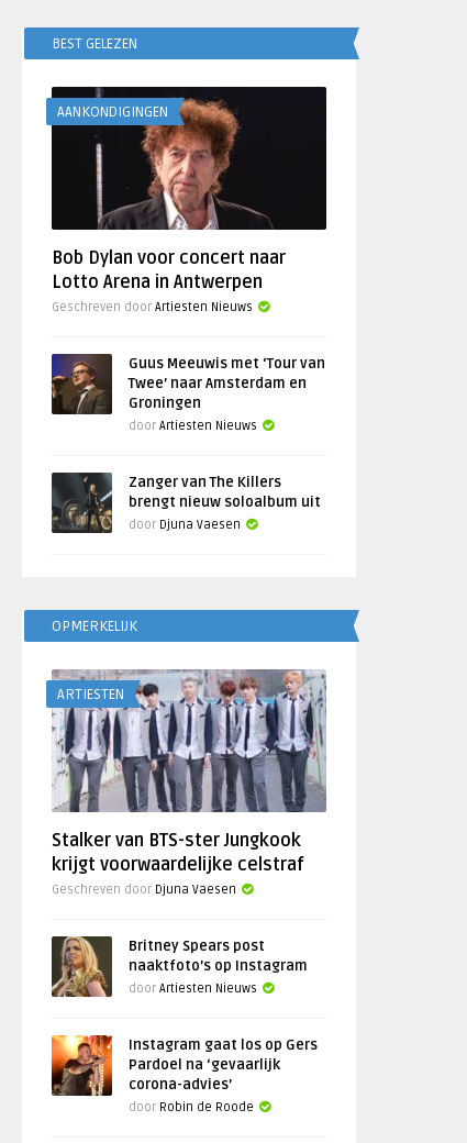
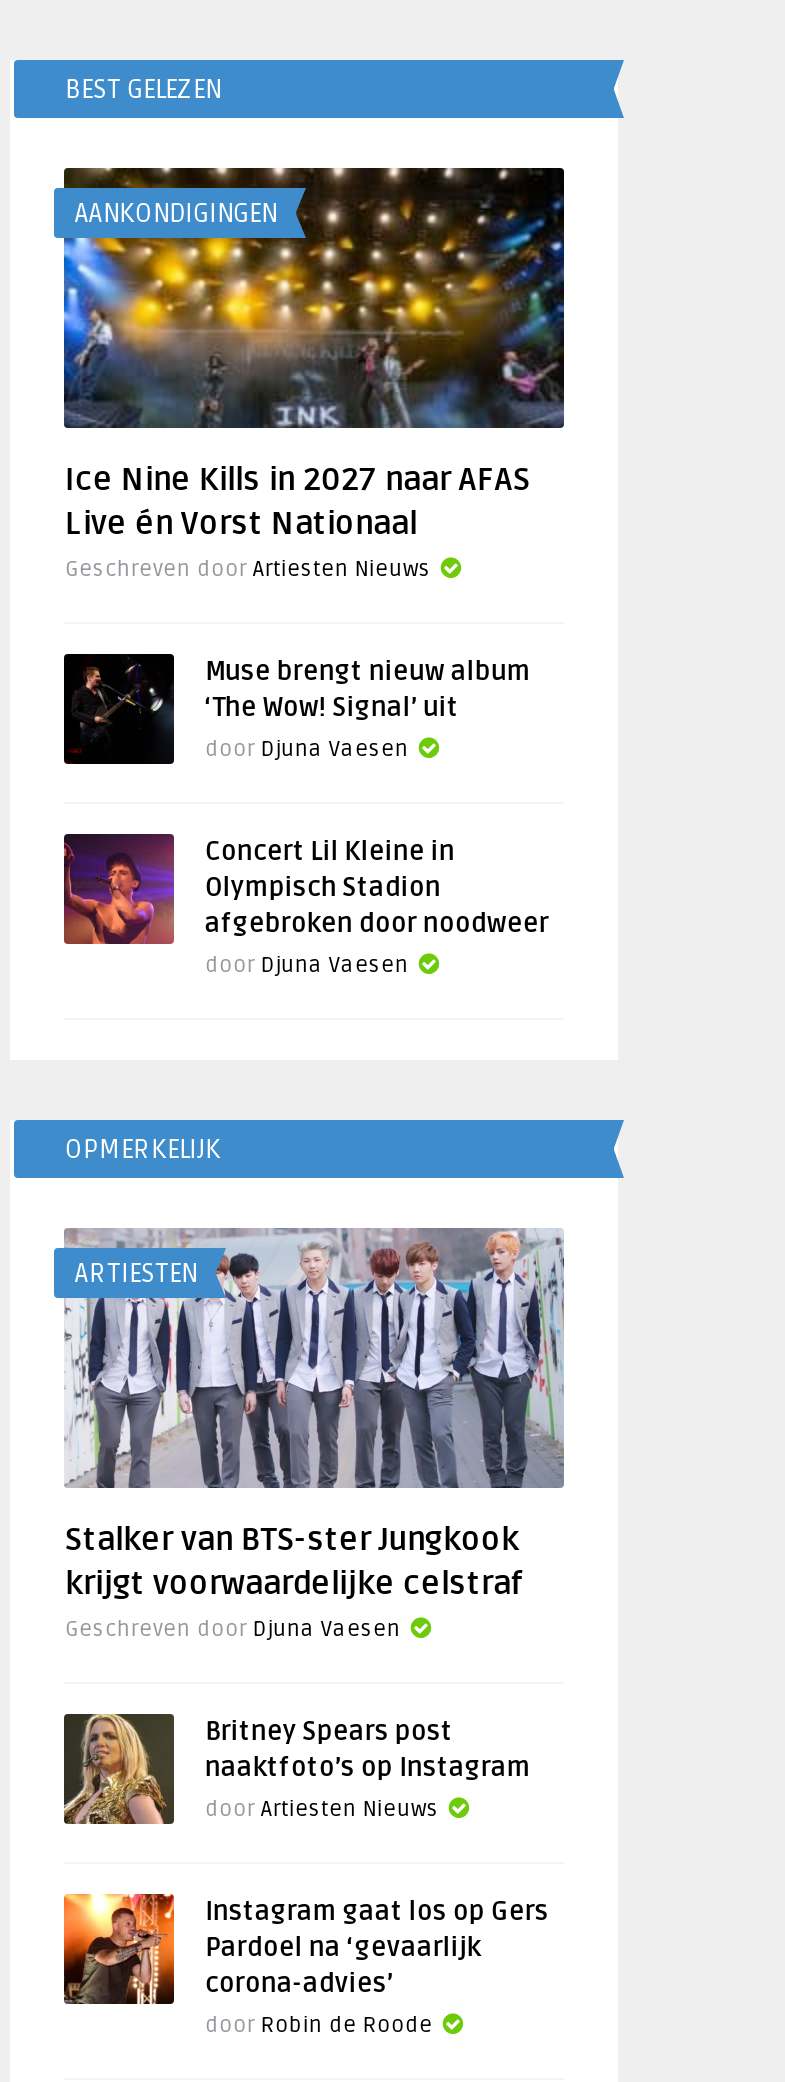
- [image]
- Bob Dylan voor concert naar
- Lotto Arena in Antwerpen
+ [image]
+ Ice Nine Kills in 2027 naar AFAS
+ Live én Vorst Nationaal

- [image]
- Guus Meeuwis met ‘Tour van
- Twee’ naar Amsterdam en
- Groningen
- door Artiesten Nieuws
+ [image]
+ Muse brengt nieuw album
+ ‘The Wow! Signal’ uit
+ door Djuna Vaesen

- [image]
- Zanger van The Killers
- brengt nieuw soloalbum uit
+ [image]
+ Concert Lil Kleine in
+ Olympisch Stadion
+ afgebroken door noodweer
